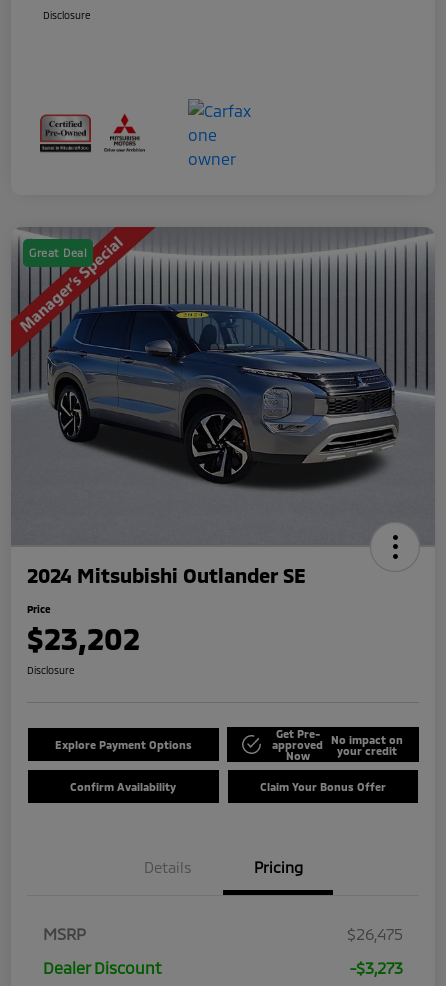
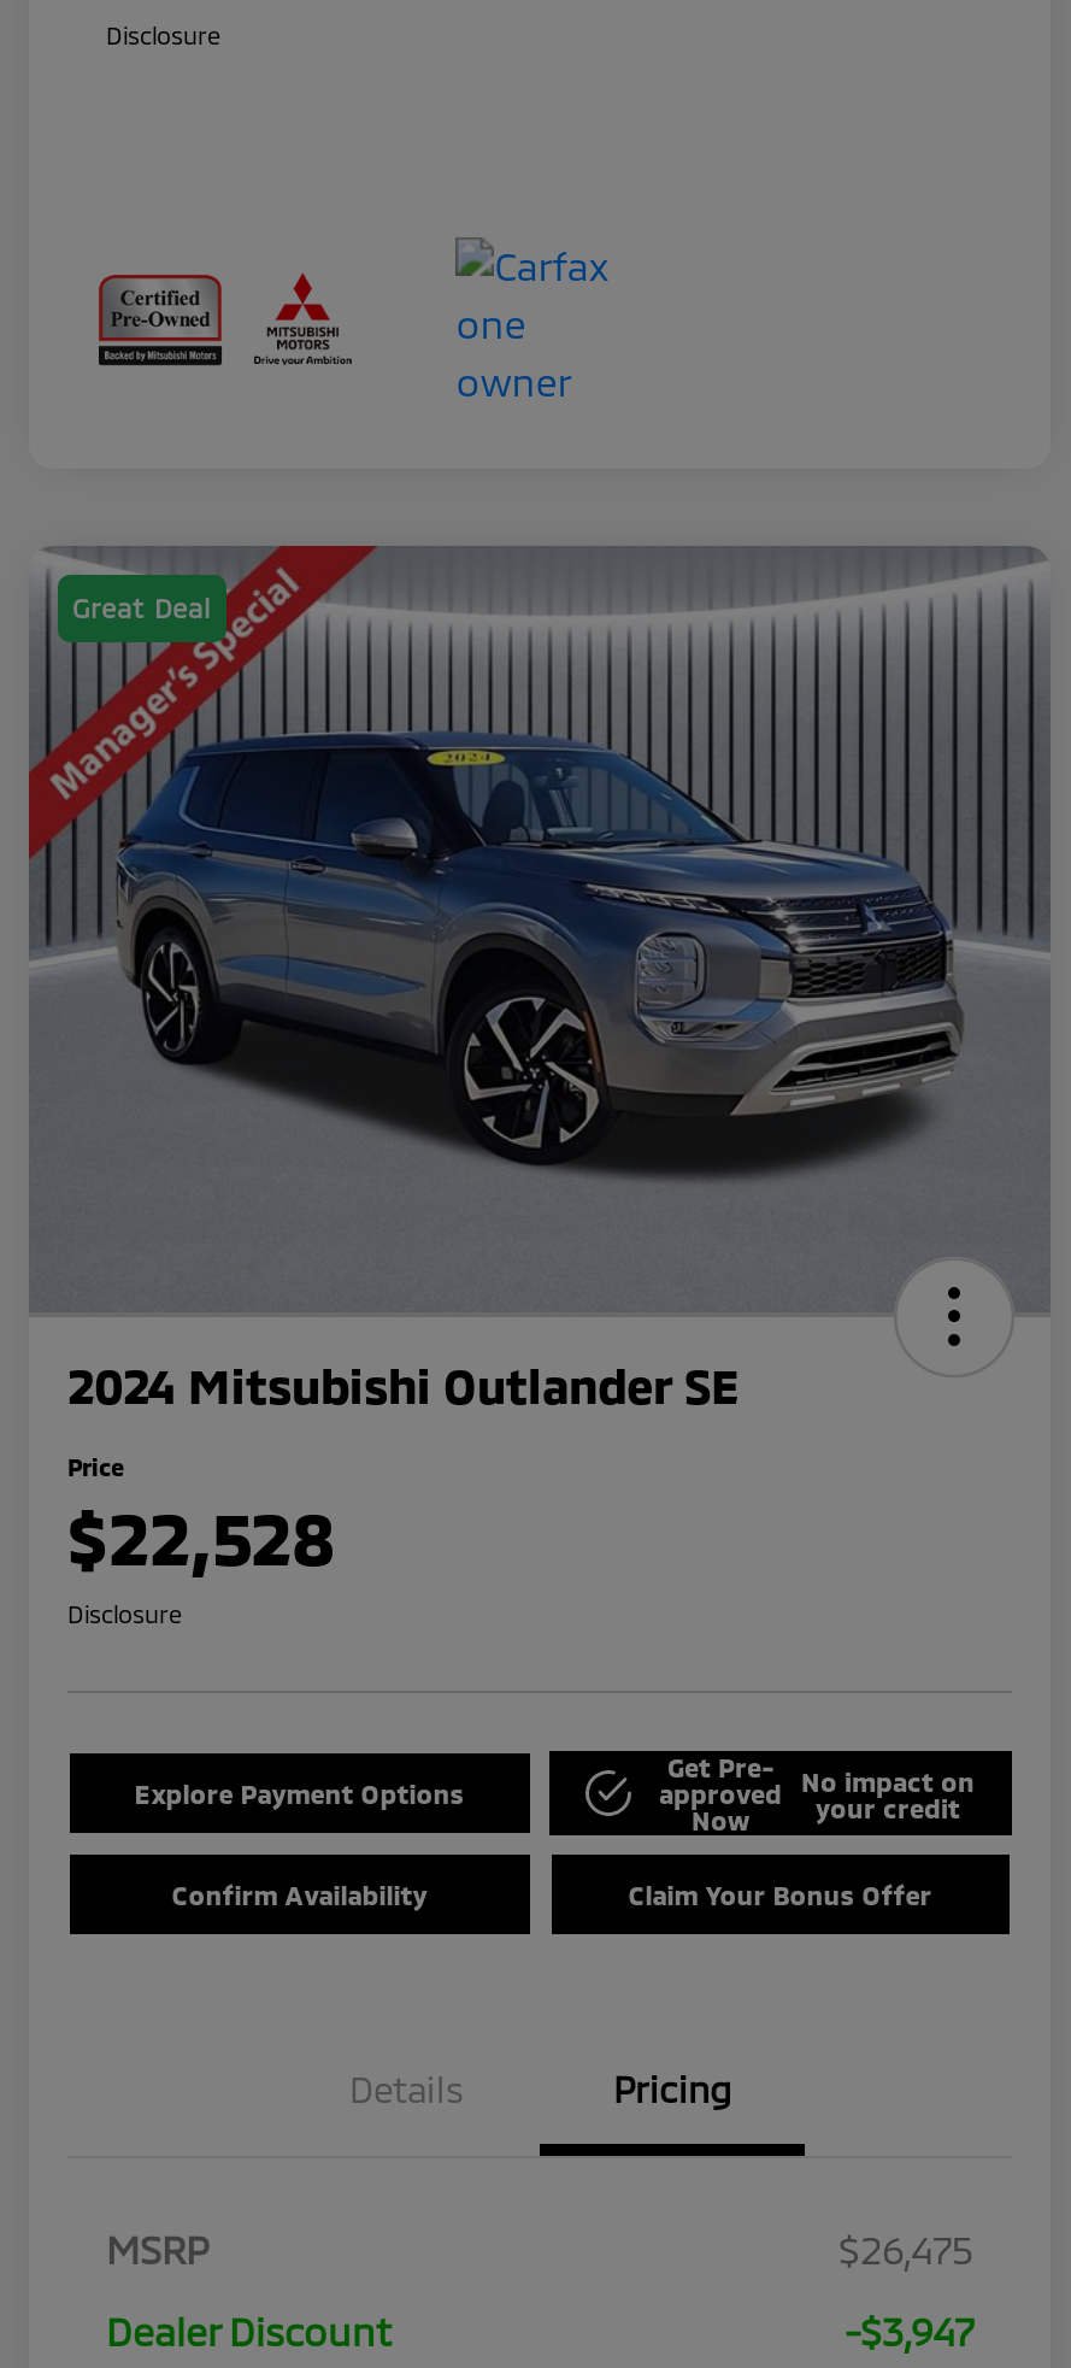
- $23,202
+ $22,528

- -$3,273
+ -$3,947
